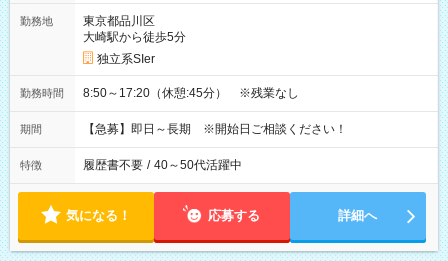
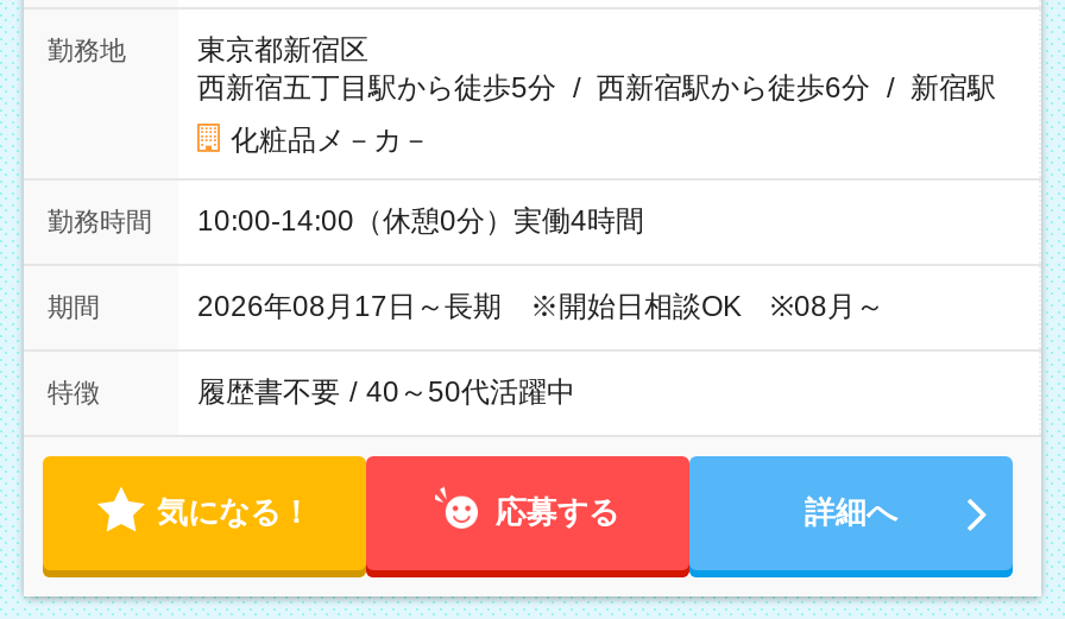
- 東京都品川区
- 大崎駅から徒歩5分
+ 東京都新宿区
+ 西新宿五丁目駅から徒歩5分 / 西新宿駅から徒歩6分 / 新宿駅

- 独立系SIer
+ 化粧品メ－カ－

- 8:50～17:20（休憩:45分） ※残業なし
+ 10:00-14:00（休憩0分）実働4時間

- 【急募】即日～長期 ※開始日ご相談ください！
+ 2026年08月17日～長期 ※開始日相談OK ※08月～
